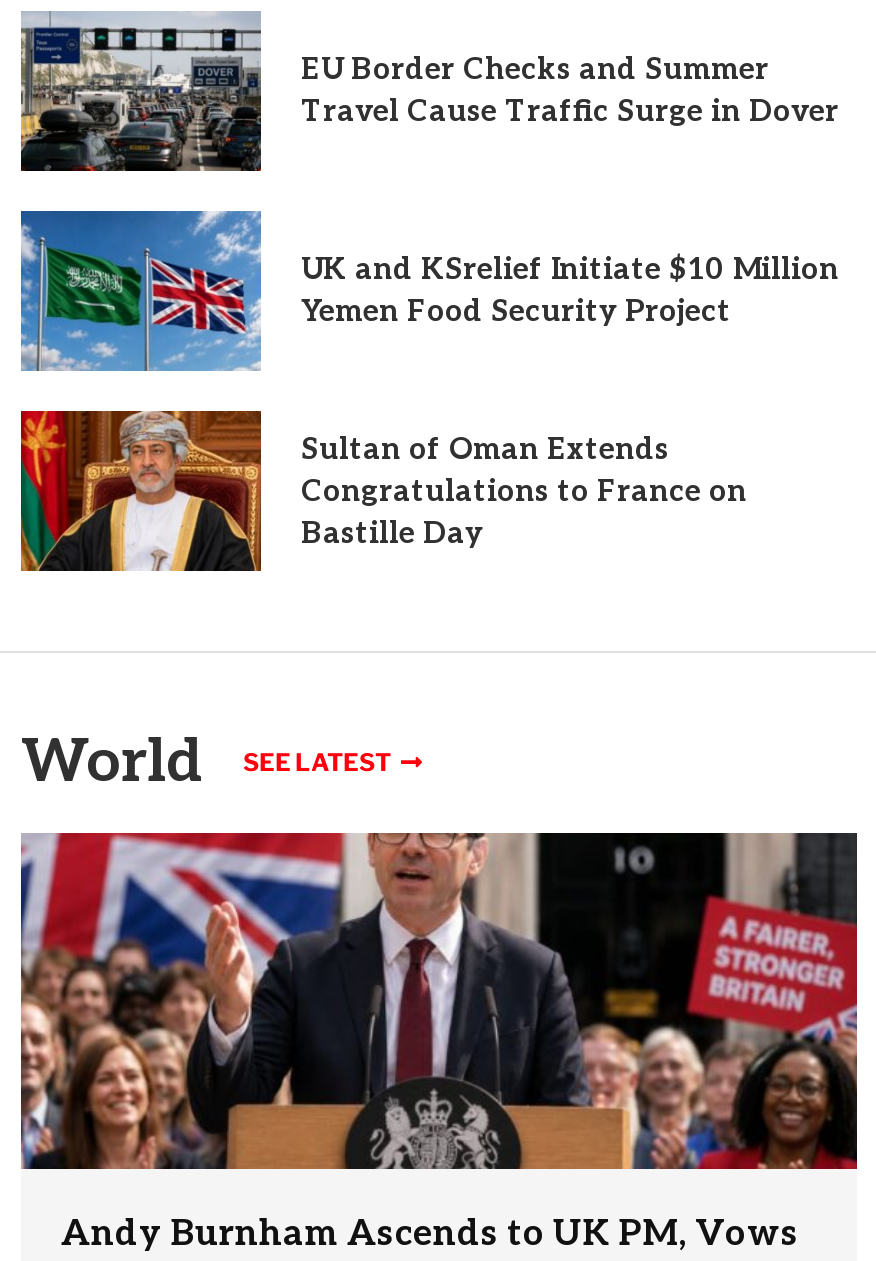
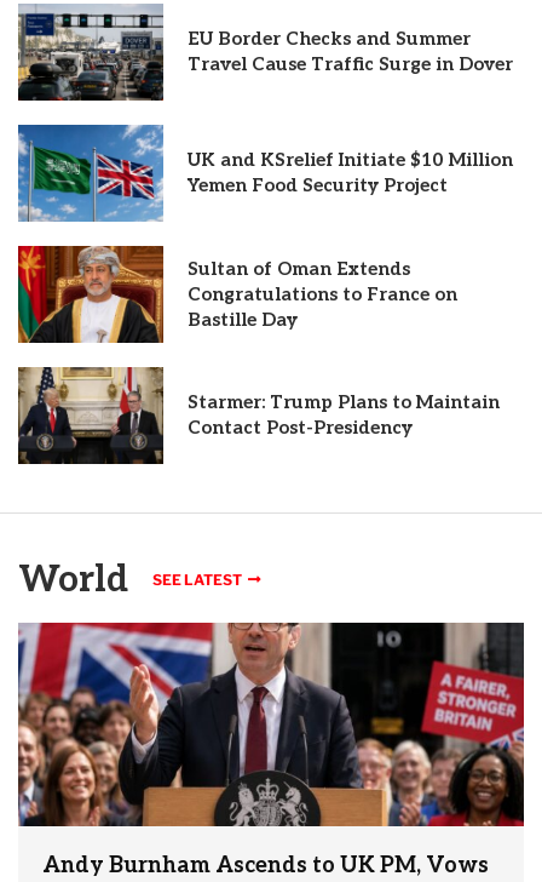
+ [image]
+ Starmer: Trump Plans to Maintain
+ Contact Post-Presidency
